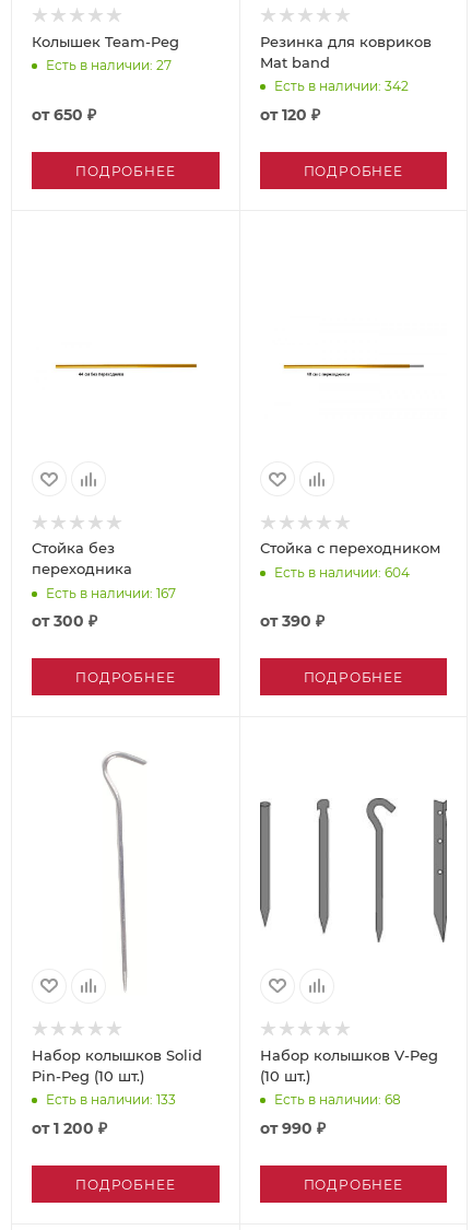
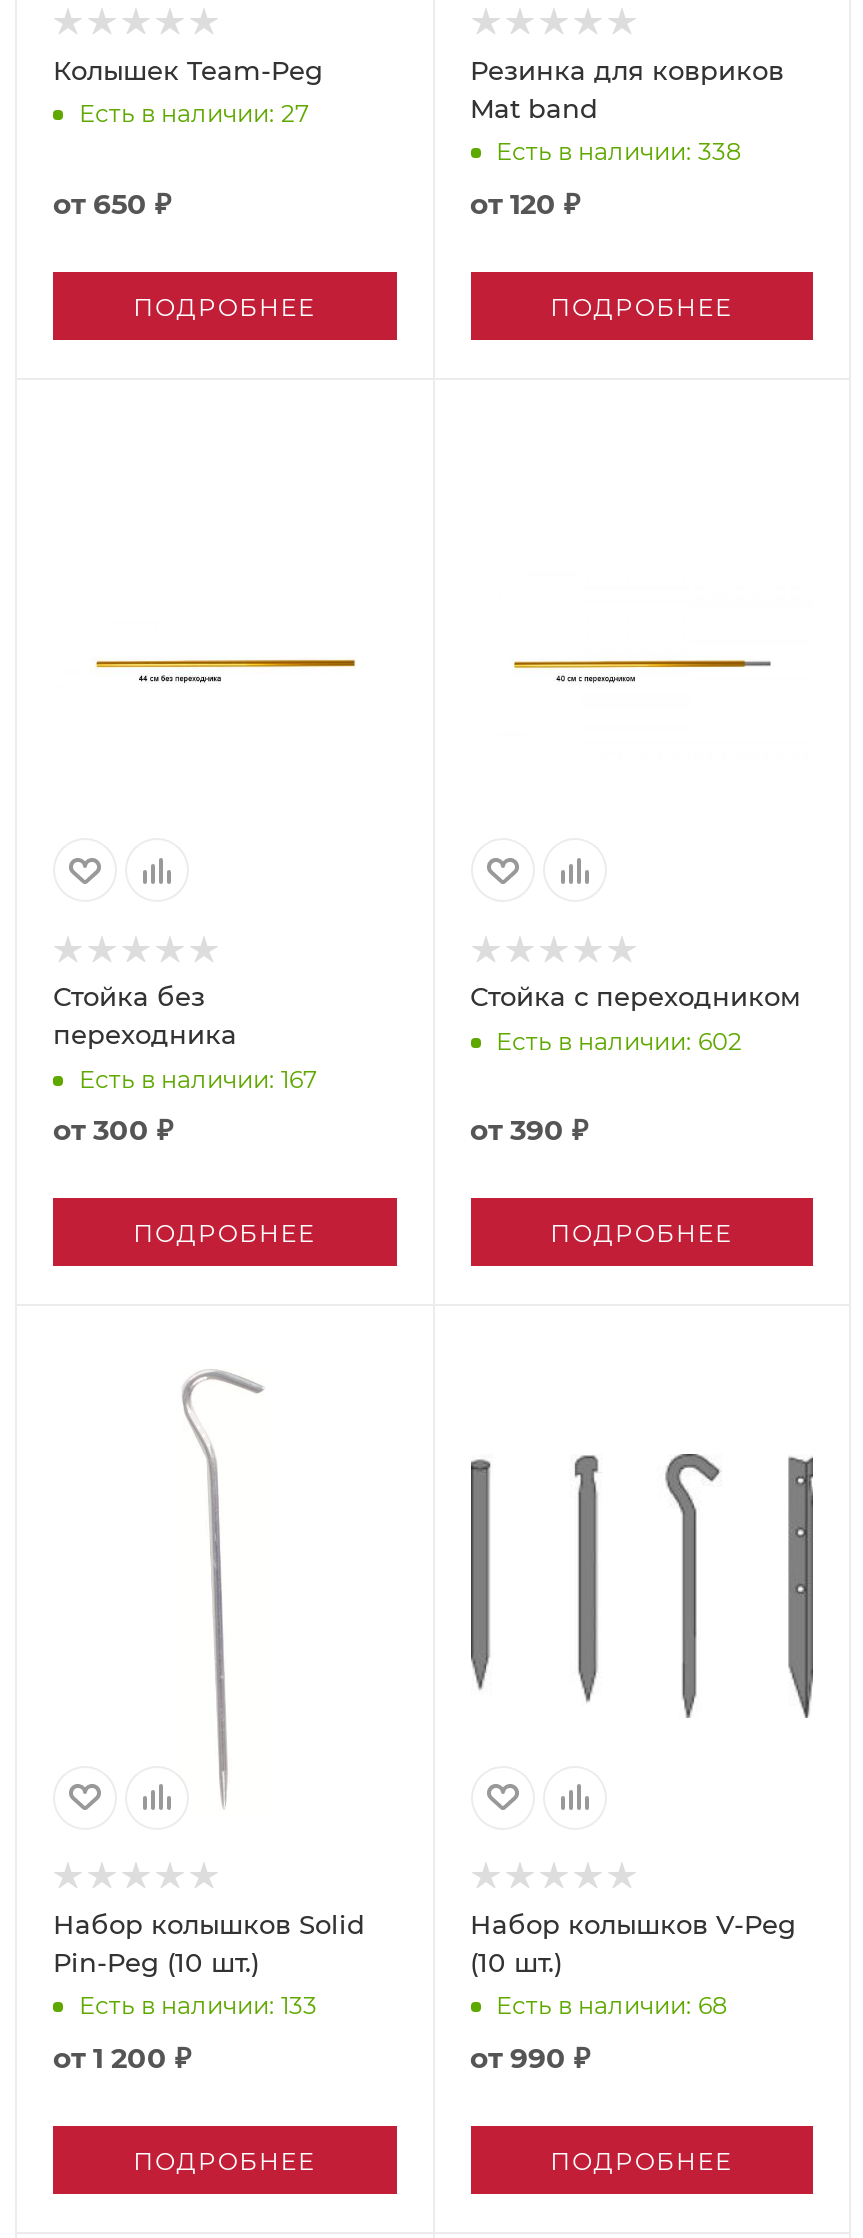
- Есть в наличии: 342
+ Есть в наличии: 338

- Есть в наличии: 604
+ Есть в наличии: 602
